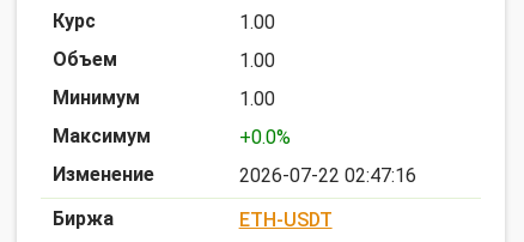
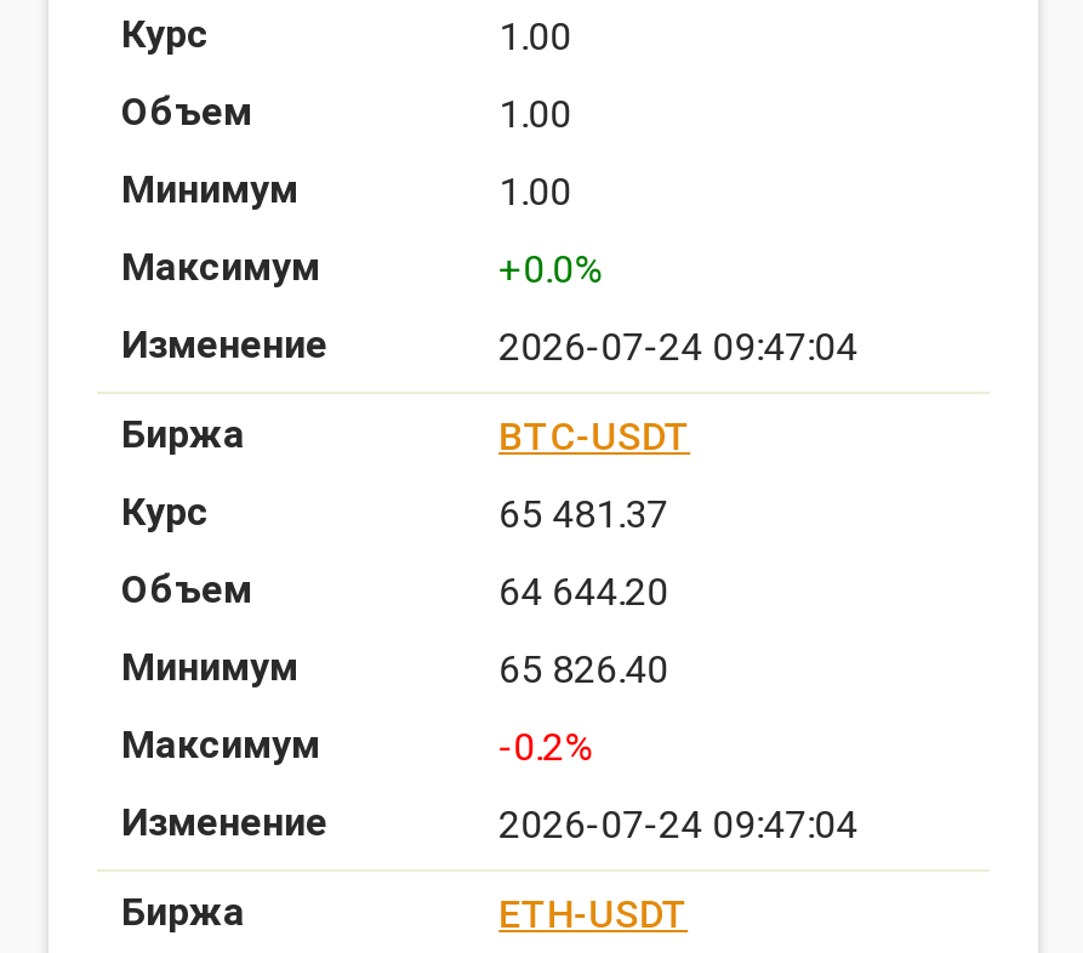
- 2026-07-22 02:47:16
+ 2026-07-24 09:47:04
+ BTC-USDT
+ 65 481.37
+ 64 644.20
+ 65 826.40
+ -0.2%
+ 2026-07-24 09:47:04
